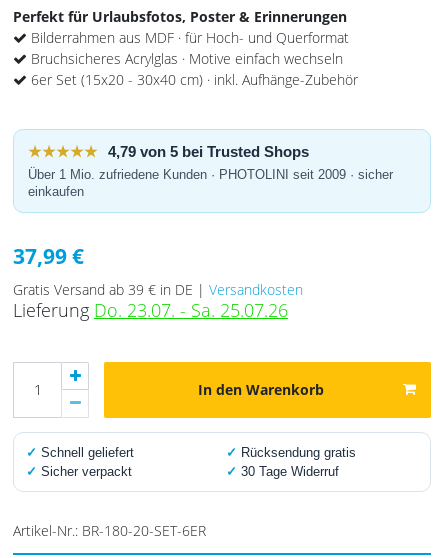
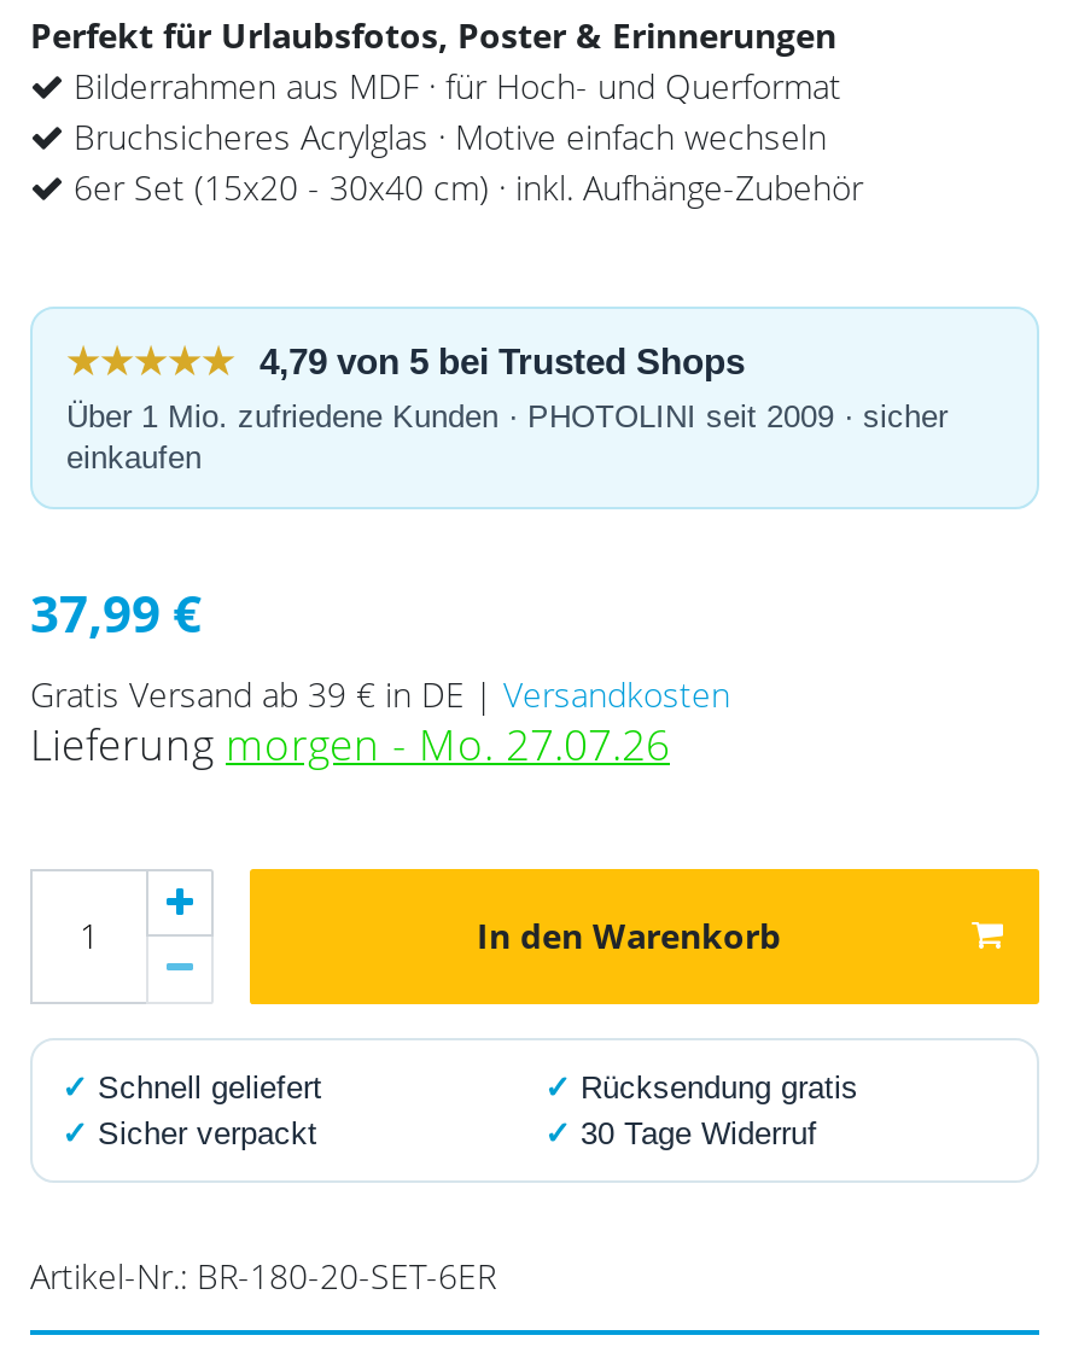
- Lieferung Do. 23.07. - Sa. 25.07.26
+ Lieferung morgen - Mo. 27.07.26
